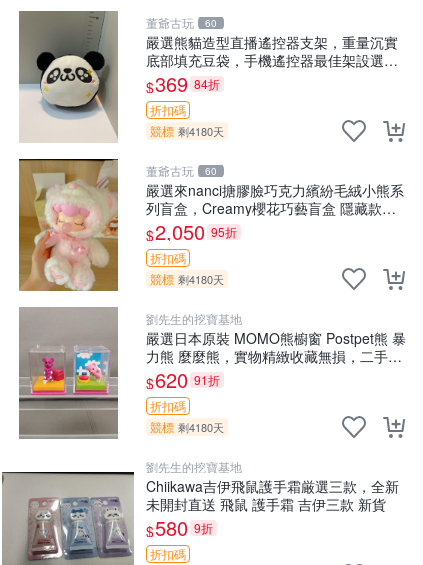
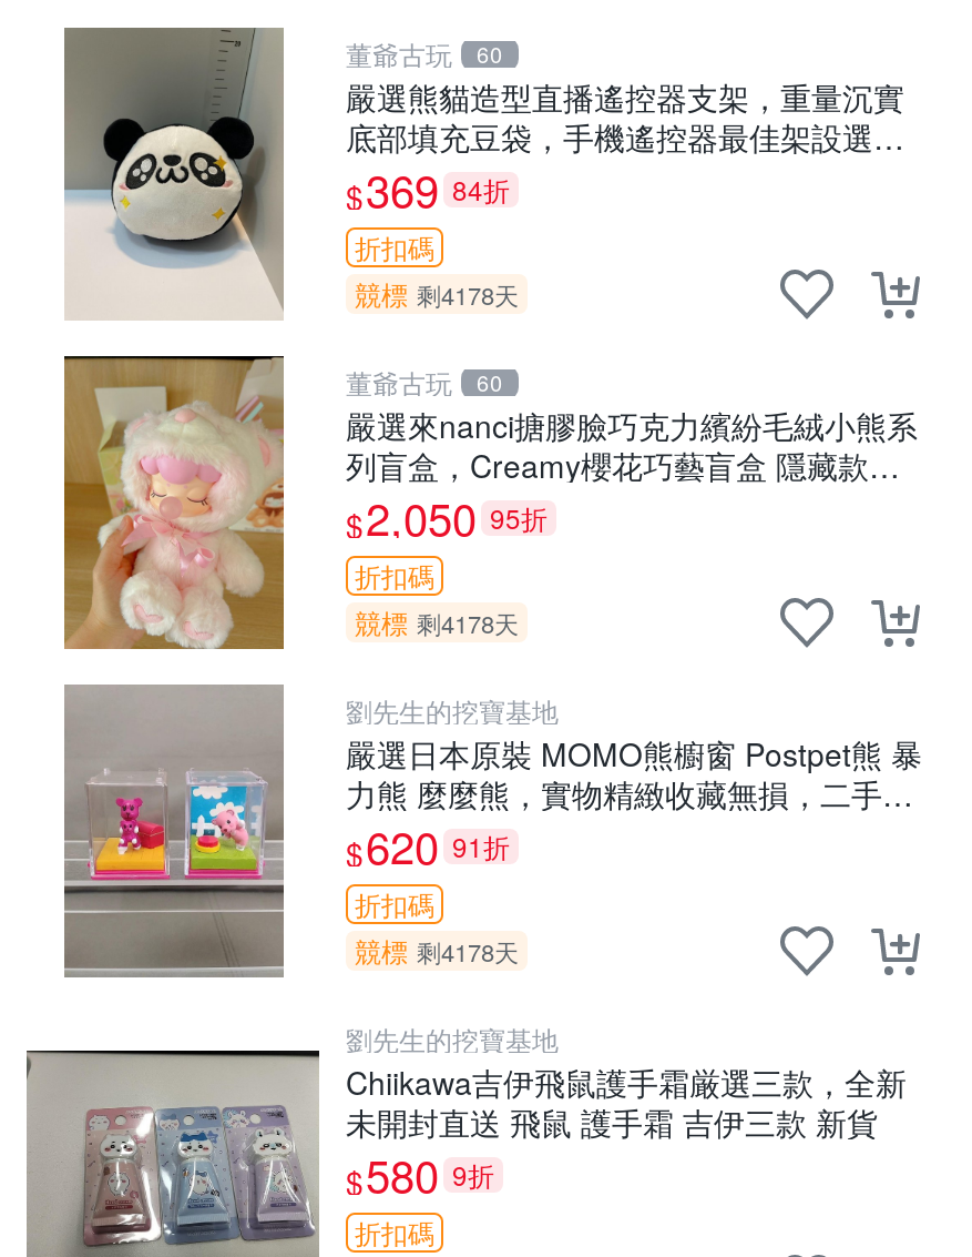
- 競標 剩4180天
+ 競標 剩4178天

- 競標 剩4180天
+ 競標 剩4178天

- 競標 剩4180天
+ 競標 剩4178天
